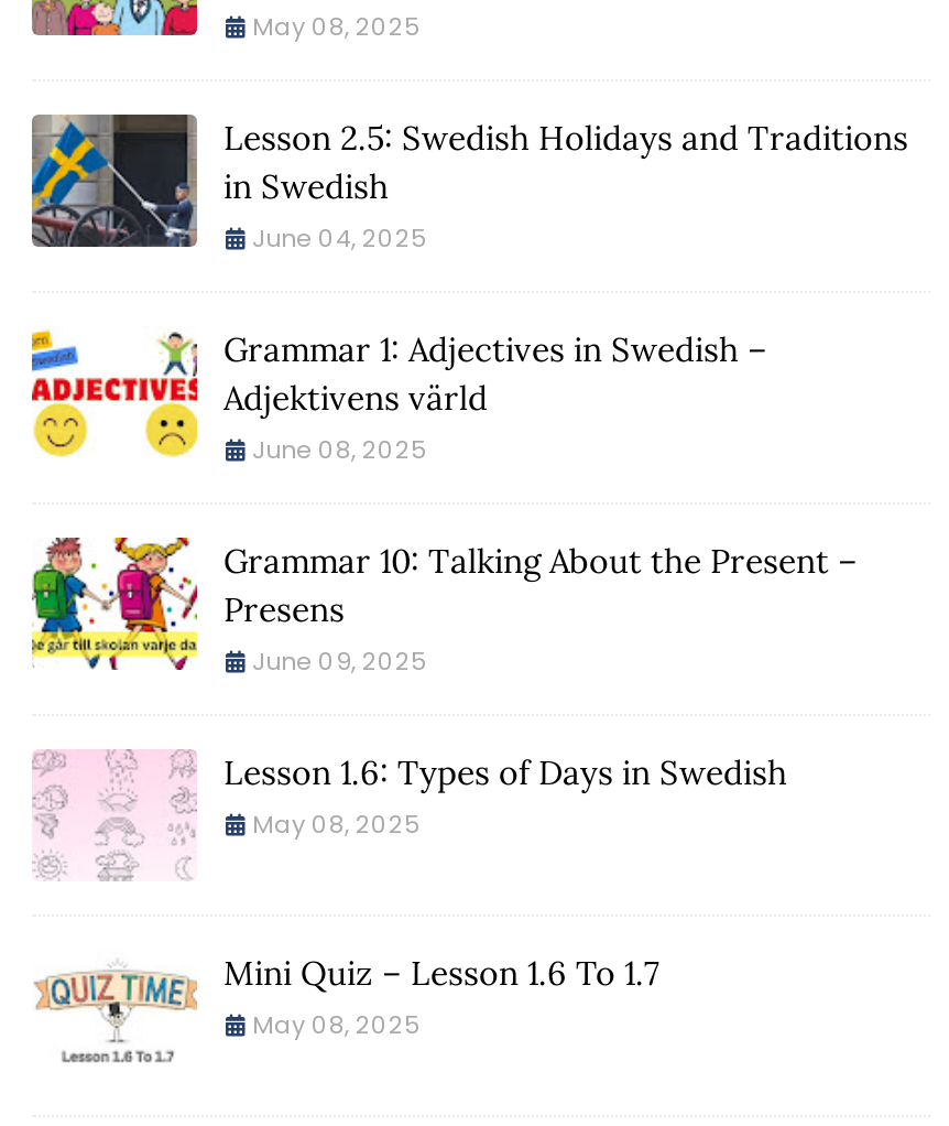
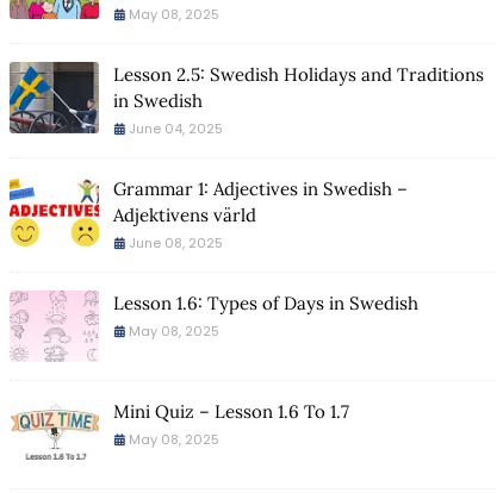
- [image]
- Grammar 10: Talking About the Present –
- Presens
- June 09, 2025
